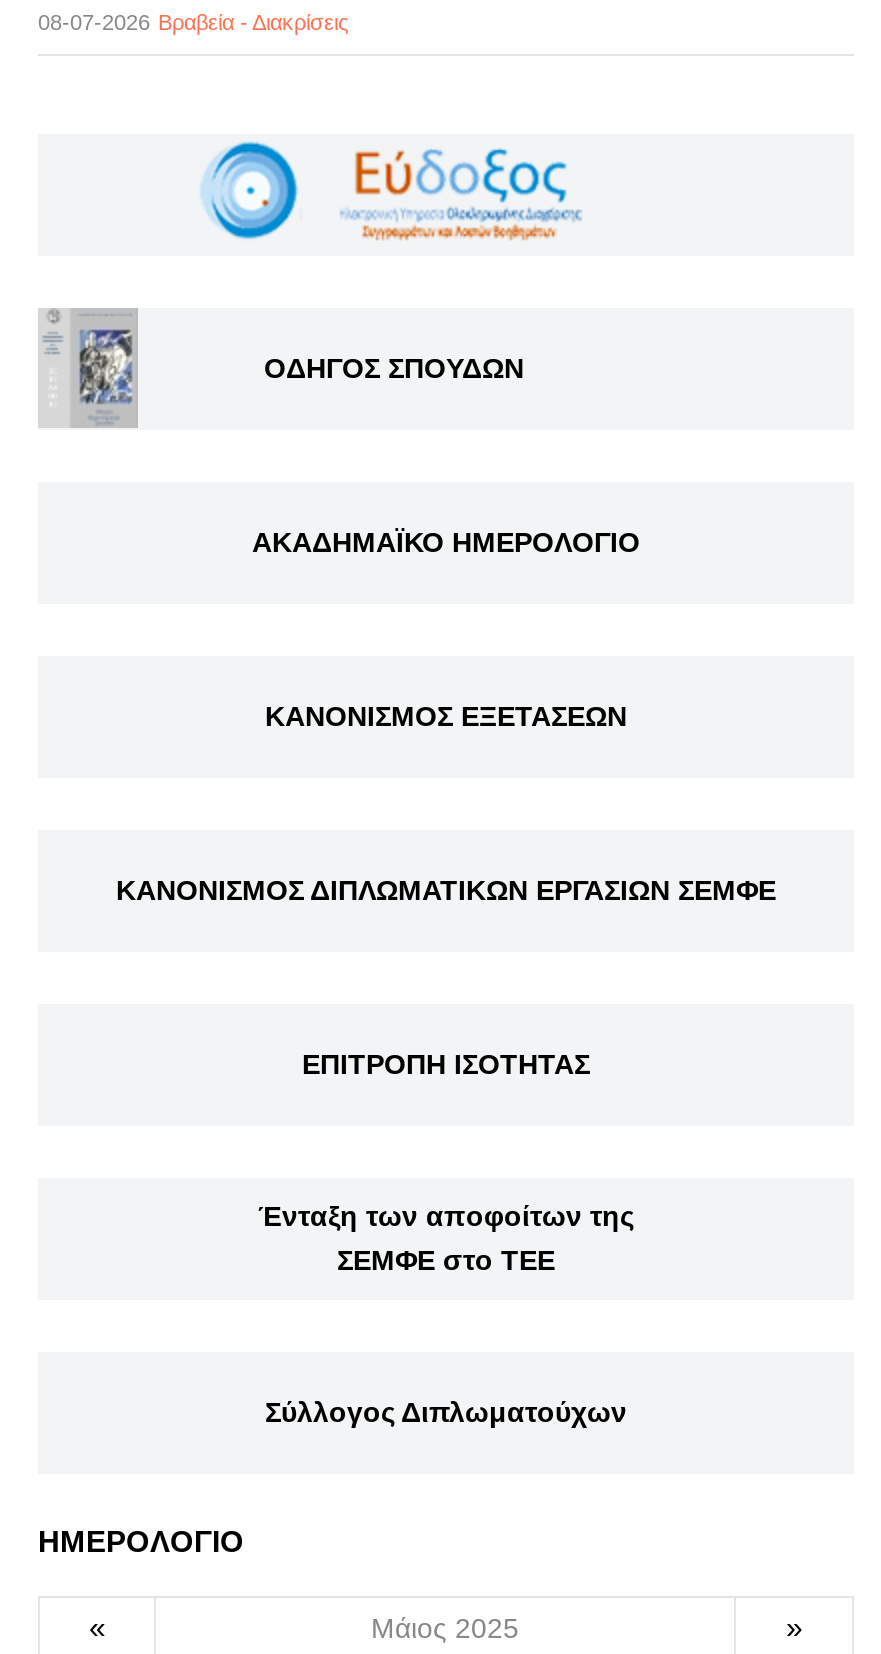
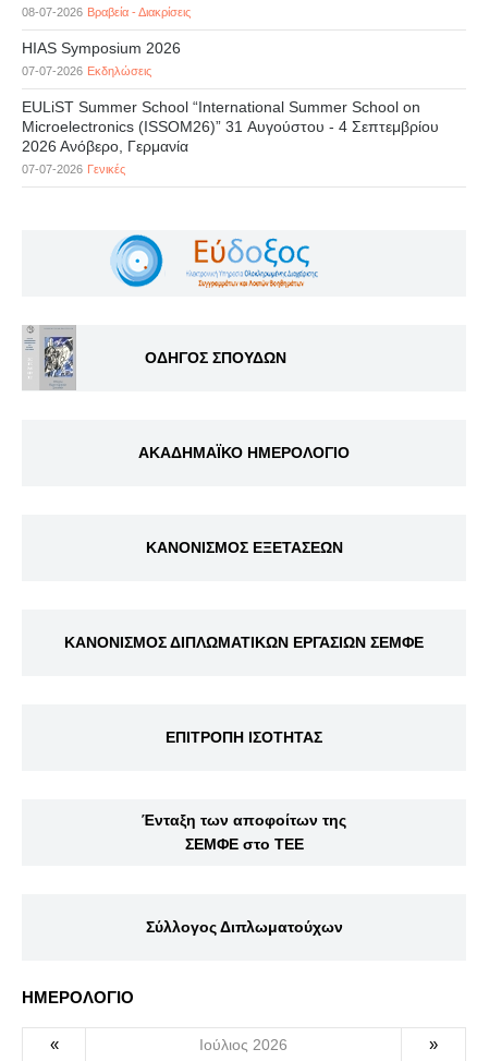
+ HIAS Symposium 2026
+ 07-07-2026 Εκδηλώσεις
+ EULiST Summer School “International Summer School on
+ Microelectronics (ISSOM26)” 31 Αυγούστου - 4 Σεπτεμβρίου
+ 2026 Ανόβερο, Γερμανία
+ 07-07-2026 Γενικές

- Μάιος 2025
+ Ιούλιος 2026
